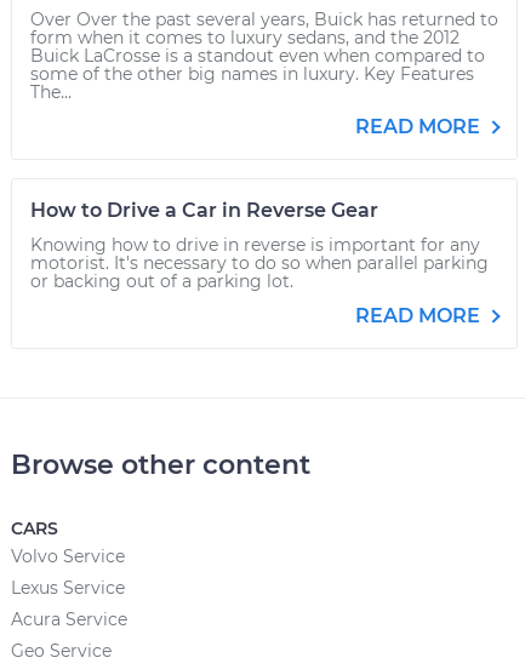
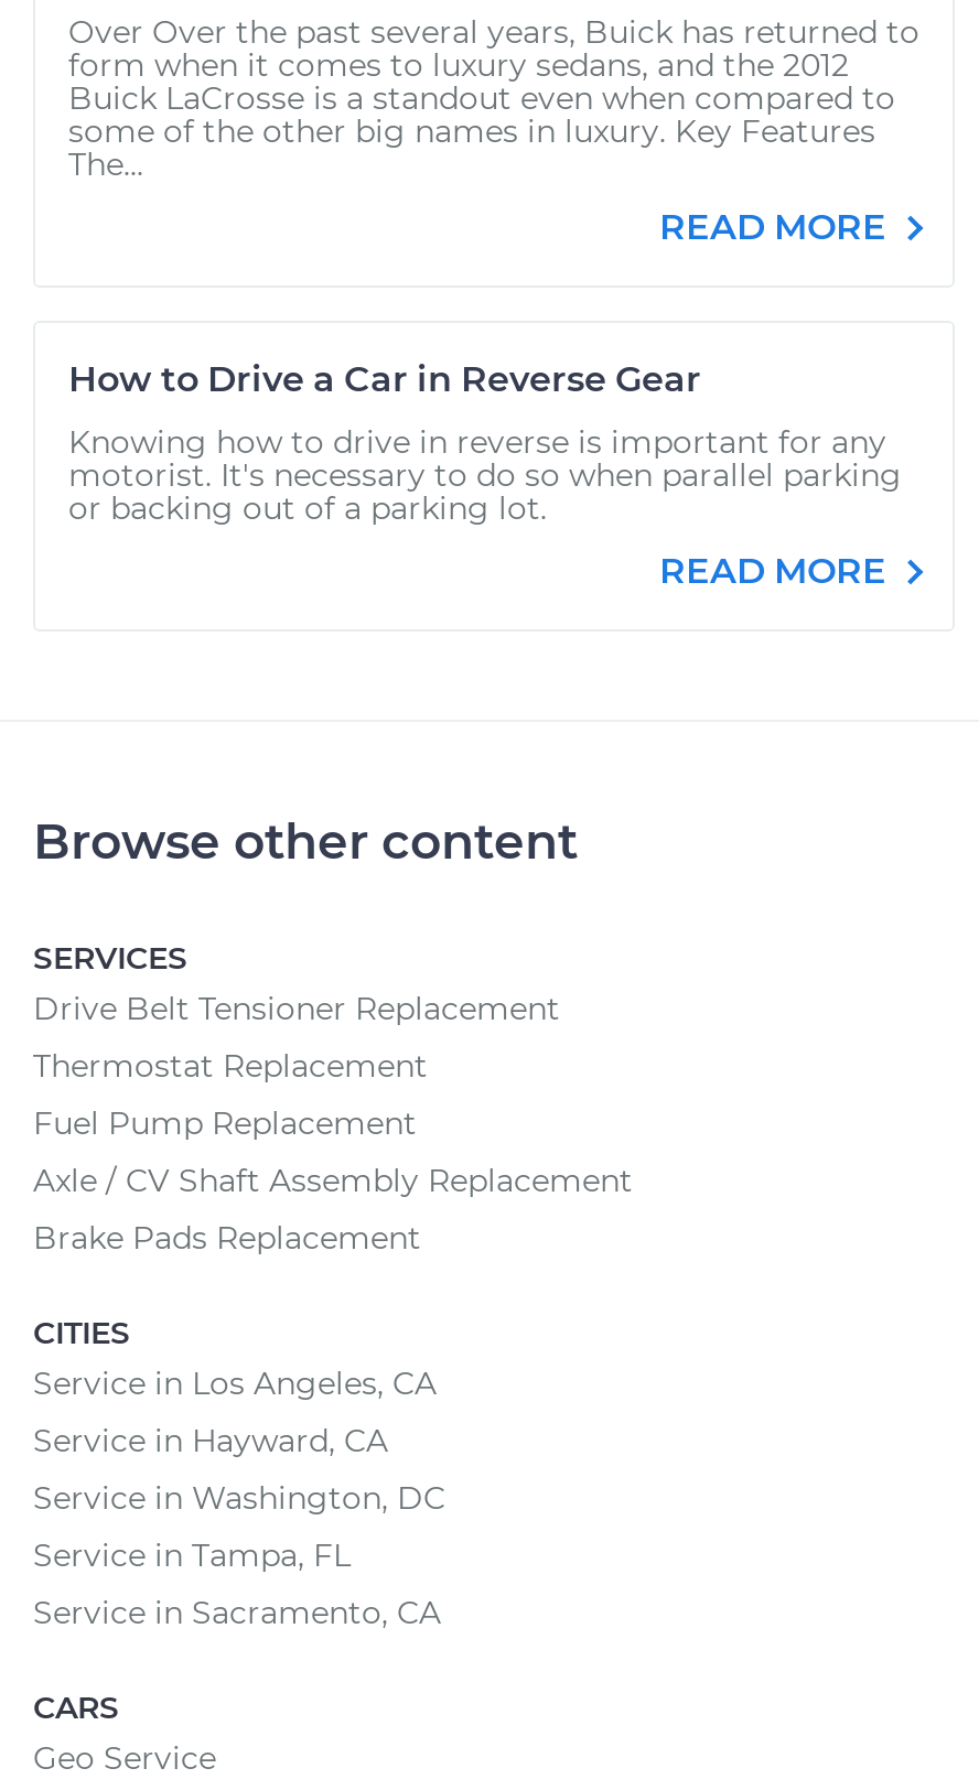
+ SERVICES
+ Drive Belt Tensioner Replacement
+ Thermostat Replacement
+ Fuel Pump Replacement
+ Axle / CV Shaft Assembly Replacement
+ Brake Pads Replacement
+ CITIES
+ Service in Los Angeles, CA
+ Service in Hayward, CA
+ Service in Washington, DC
+ Service in Tampa, FL
+ Service in Sacramento, CA

moved down: CARS

- Volvo Service
- Lexus Service
- Acura Service
